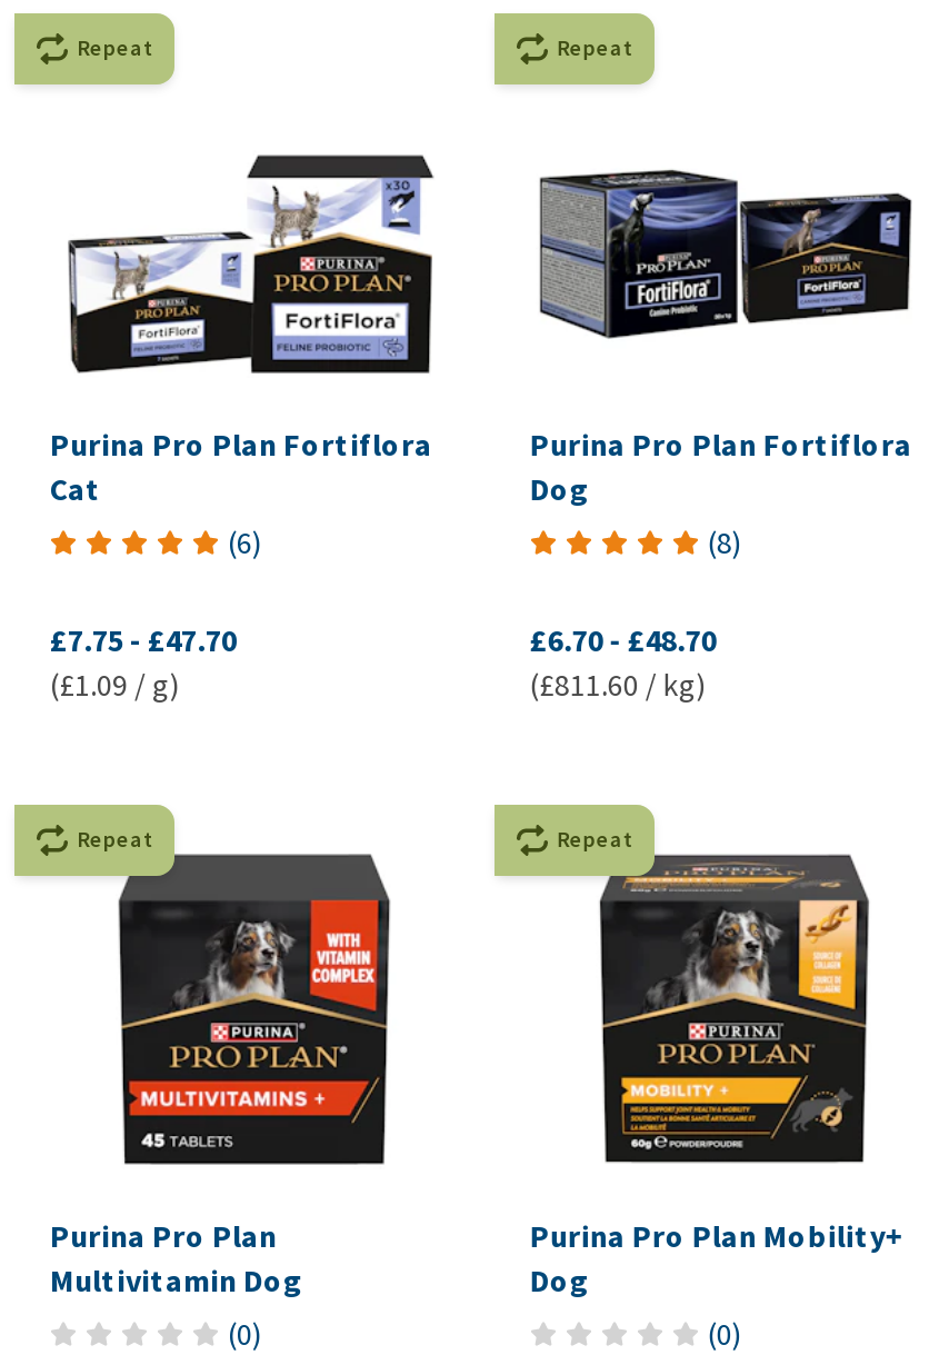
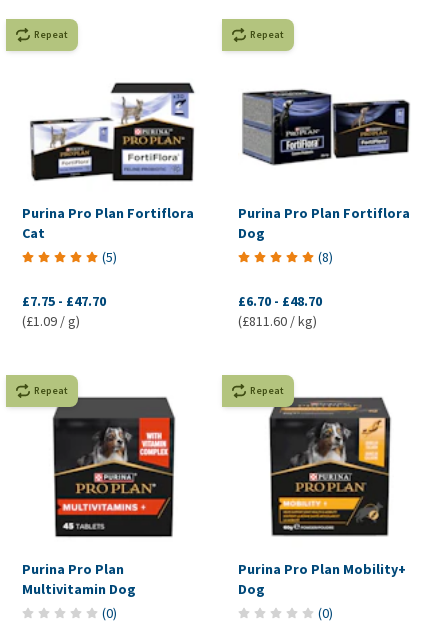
- (6)
+ (5)
